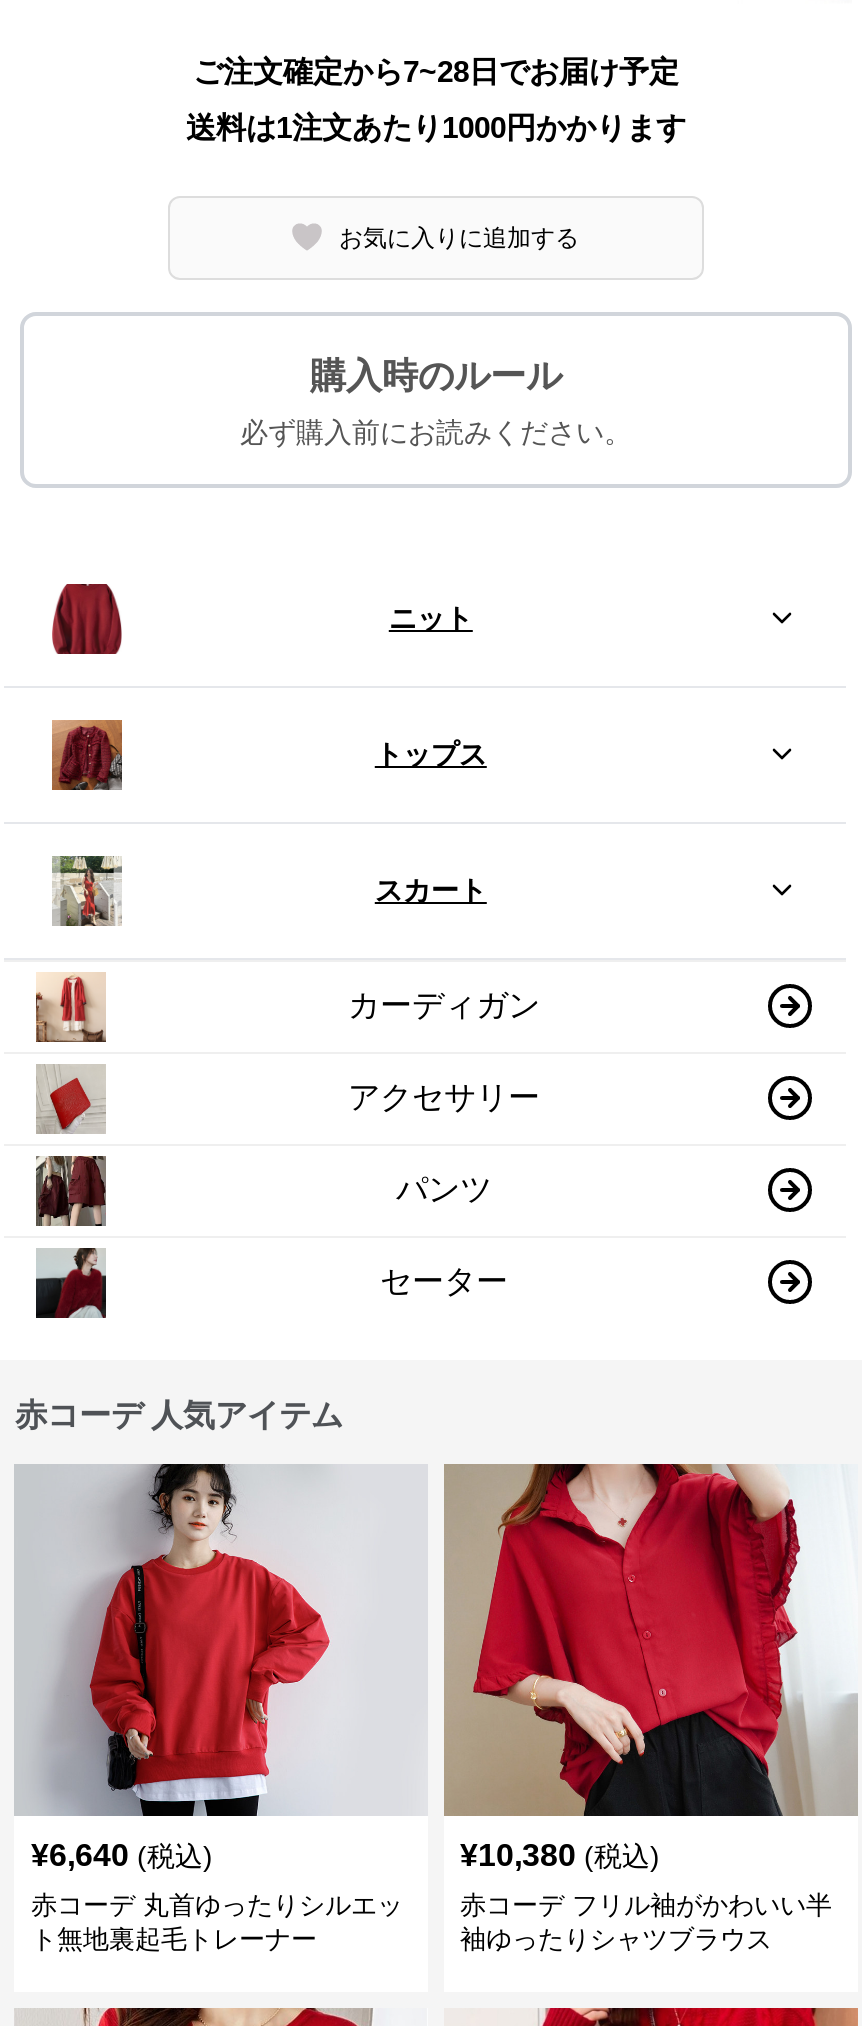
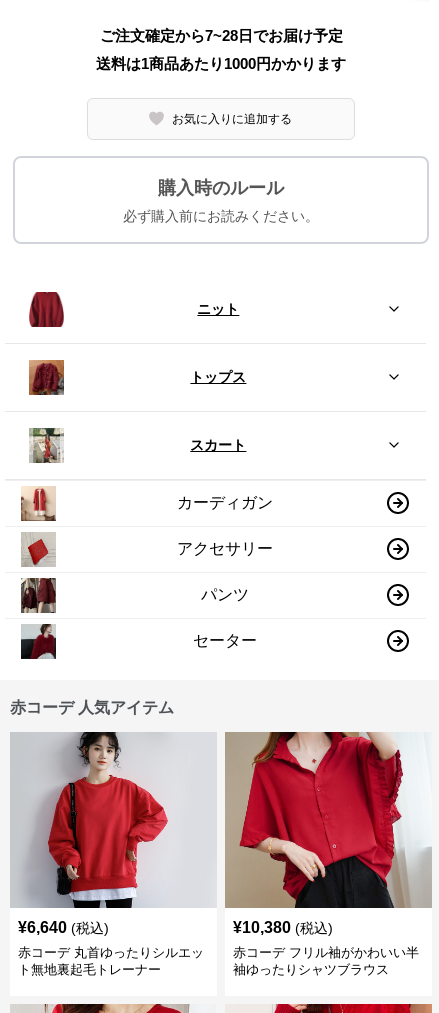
- 送料は1注文あたり1000円かかります
+ 送料は1商品あたり1000円かかります
